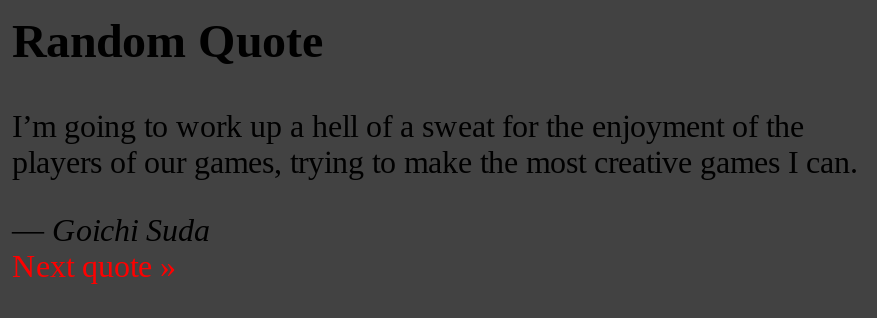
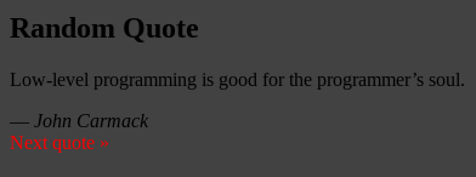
- I’m going to work up a hell of a sweat for the enjoyment of the
- players of our games, trying to make the most creative games I can.
+ Low-level programming is good for the programmer’s soul.

- — Goichi Suda
+ — John Carmack
